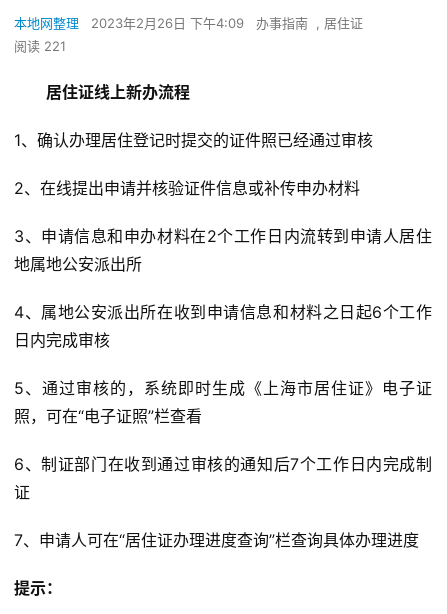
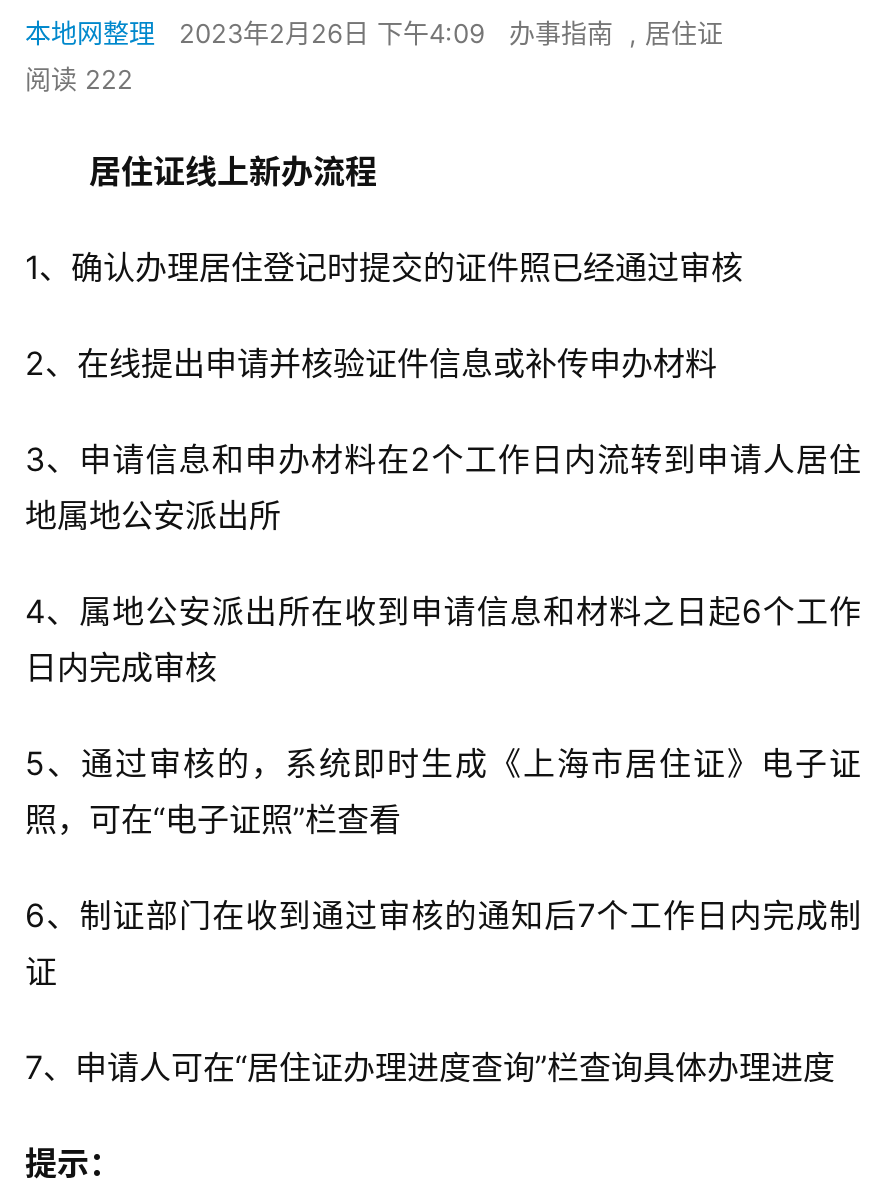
- 阅读 221
+ 阅读 222
